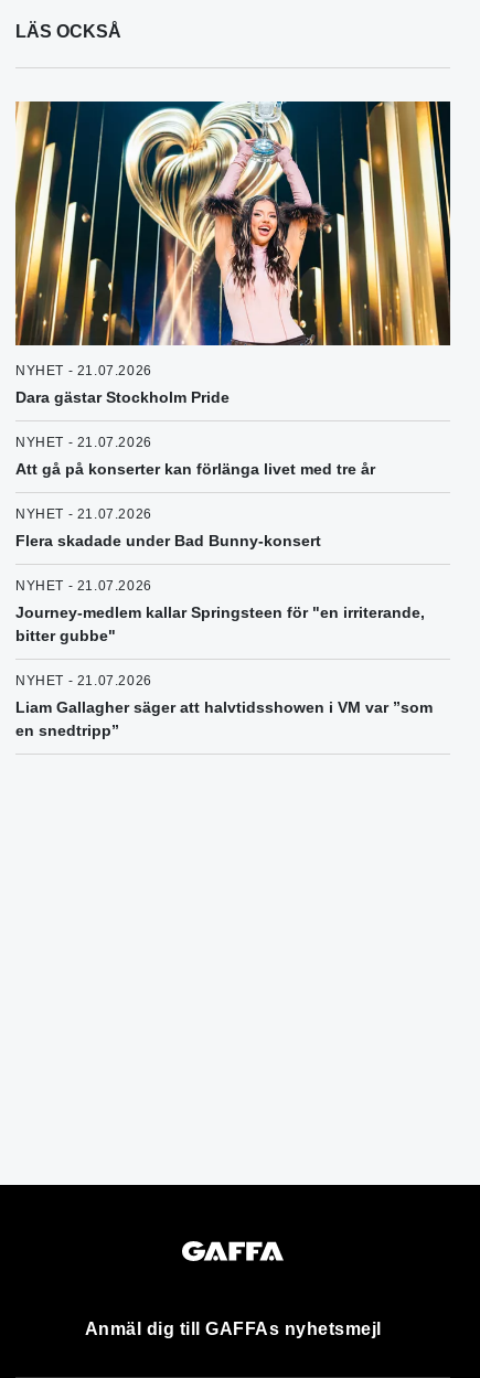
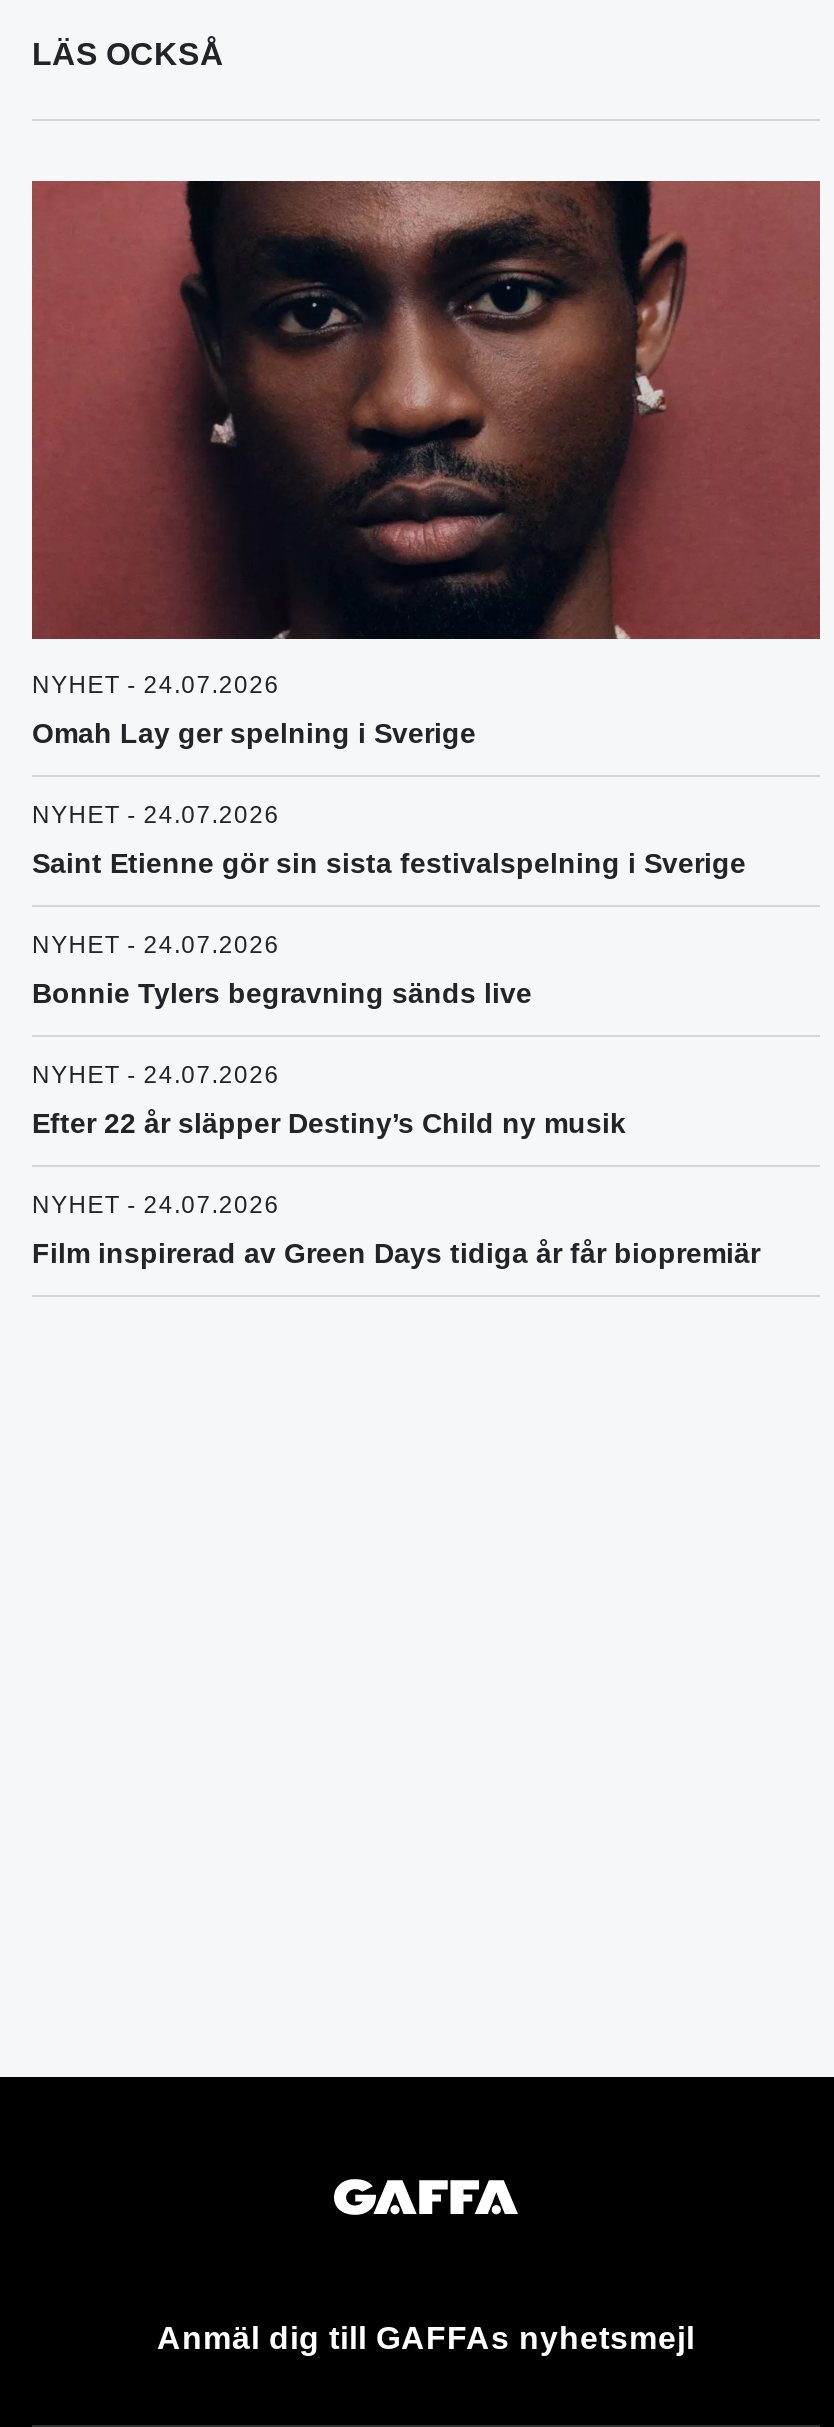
- [image]
- NYHET - 21.07.2026
+ [image]
+ NYHET - 24.07.2026

- Dara gästar Stockholm Pride
+ Omah Lay ger spelning i Sverige

- NYHET - 21.07.2026
+ NYHET - 24.07.2026

- Att gå på konserter kan förlänga livet med tre år
+ Saint Etienne gör sin sista festivalspelning i Sverige

- NYHET - 21.07.2026
+ NYHET - 24.07.2026

- Flera skadade under Bad Bunny-konsert
+ Bonnie Tylers begravning sänds live

- NYHET - 21.07.2026
+ NYHET - 24.07.2026

- Journey-medlem kallar Springsteen för "en irriterande,
- bitter gubbe"
+ Efter 22 år släpper Destiny’s Child ny musik

- NYHET - 21.07.2026
+ NYHET - 24.07.2026

- Liam Gallagher säger att halvtidsshowen i VM var ”som
- en snedtripp”
+ Film inspirerad av Green Days tidiga år får biopremiär
